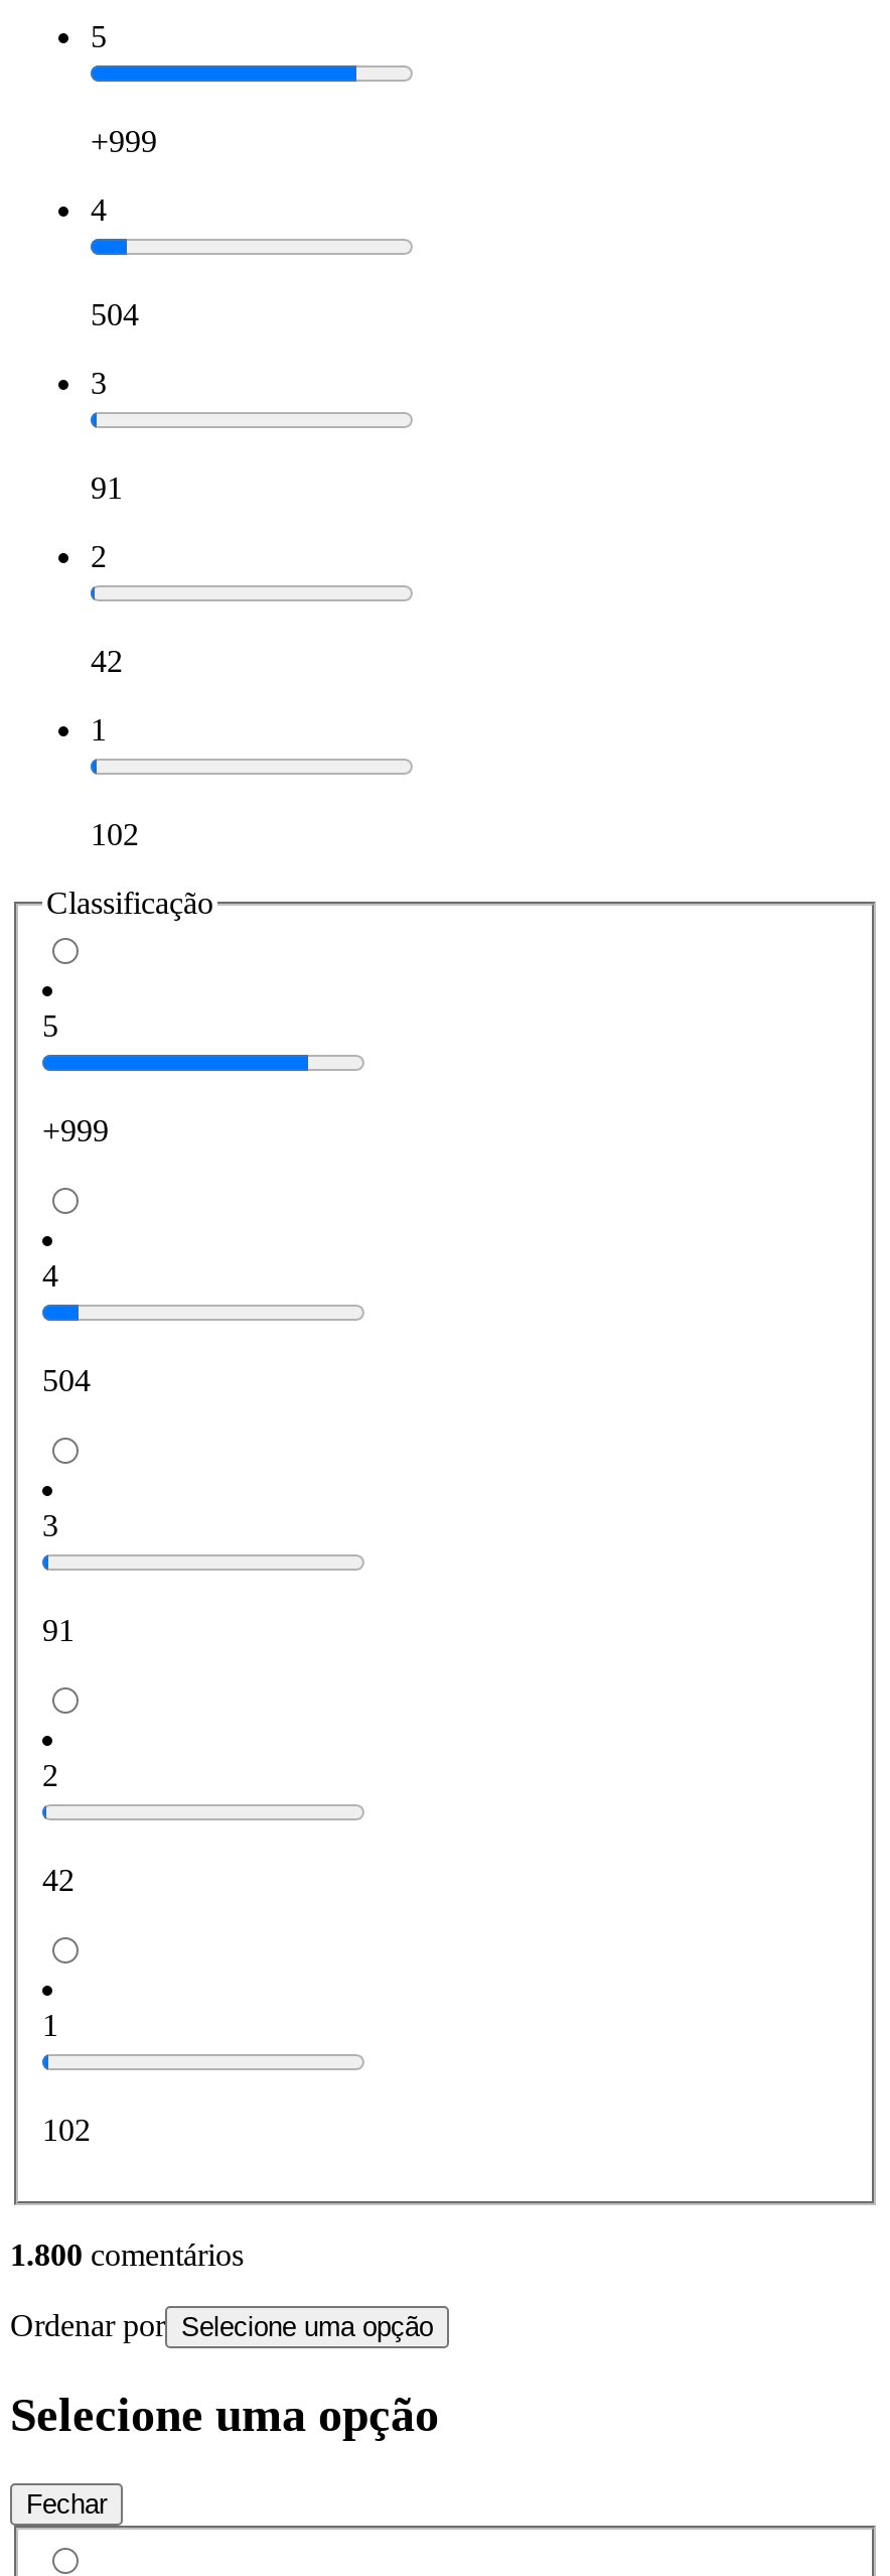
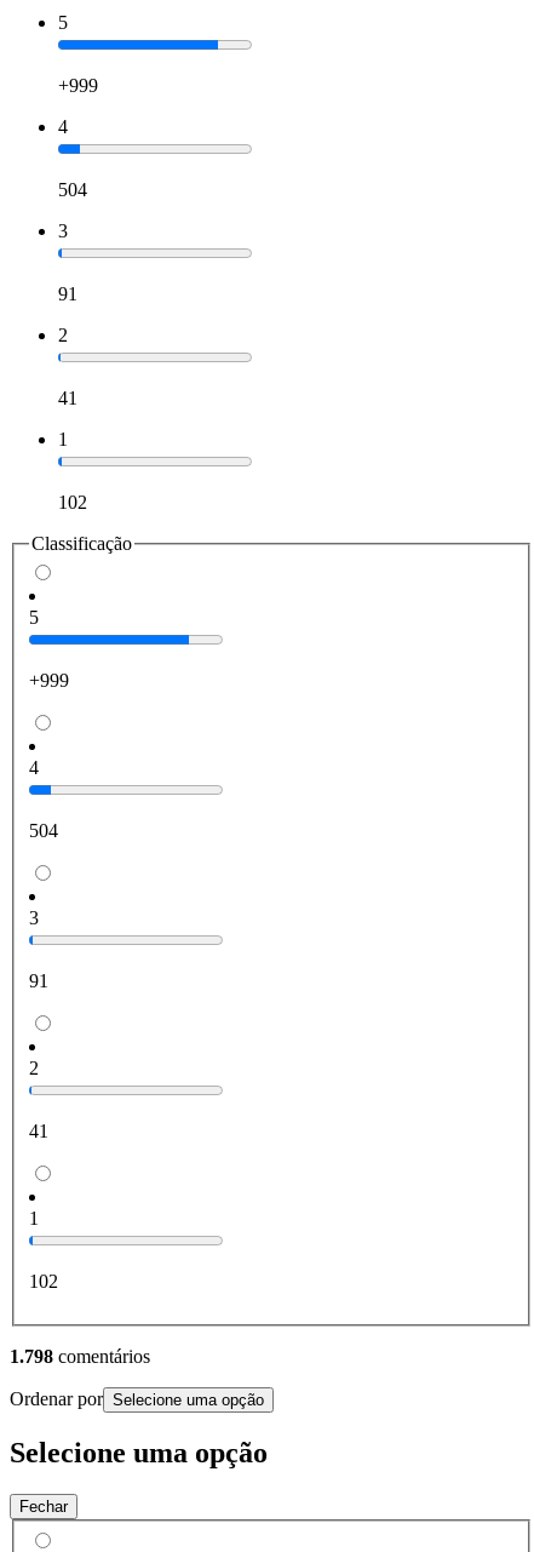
- 42
+ 41

- 42
+ 41

- 1.800 comentários
+ 1.798 comentários
